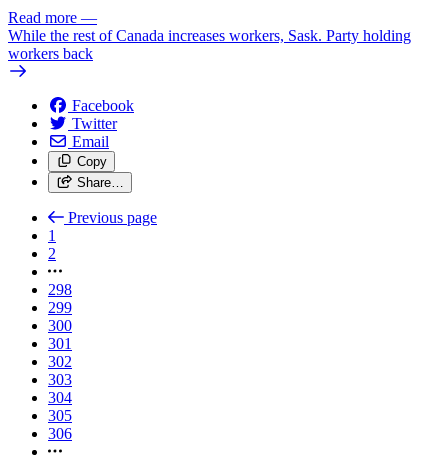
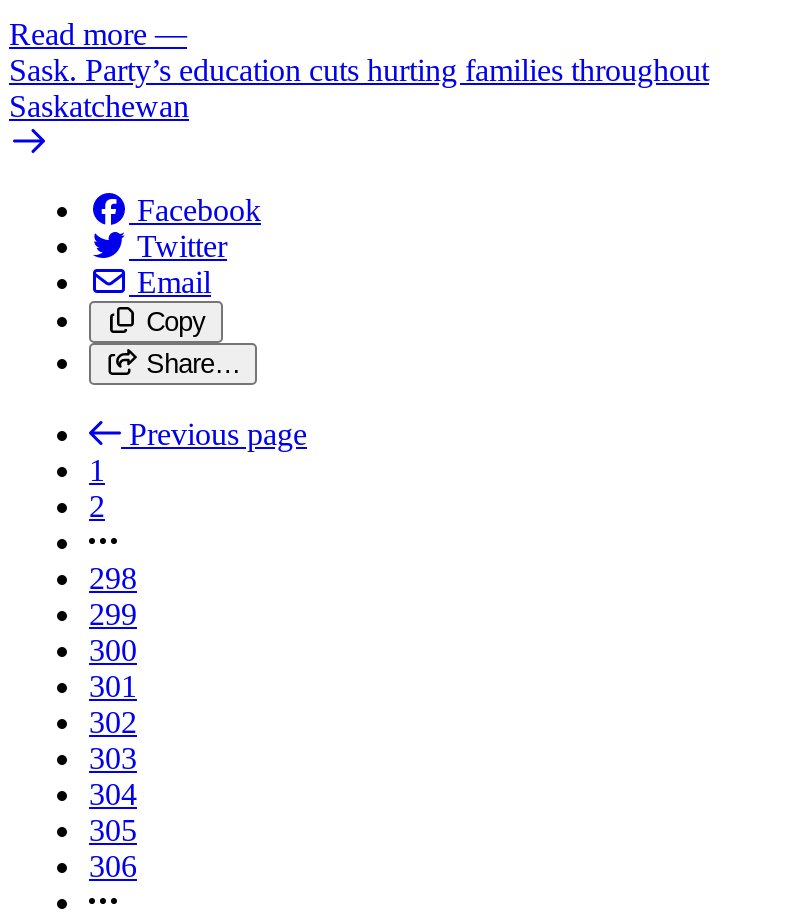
- While the rest of Canada increases workers, Sask. Party holding
- workers back
+ Sask. Party’s education cuts hurting families throughout
+ Saskatchewan
